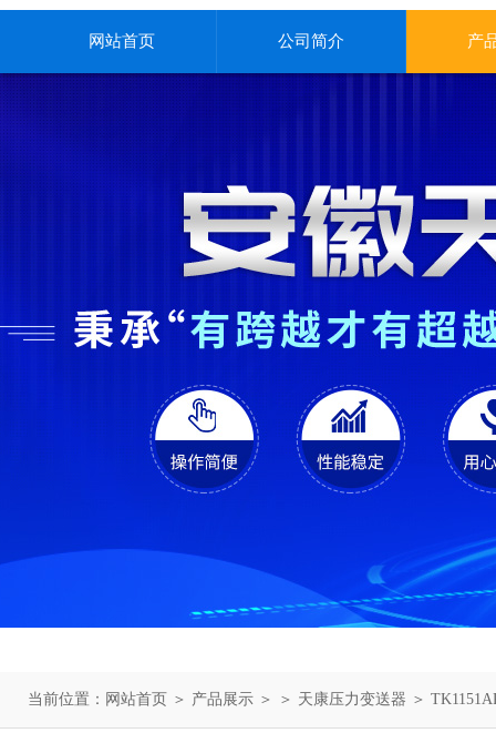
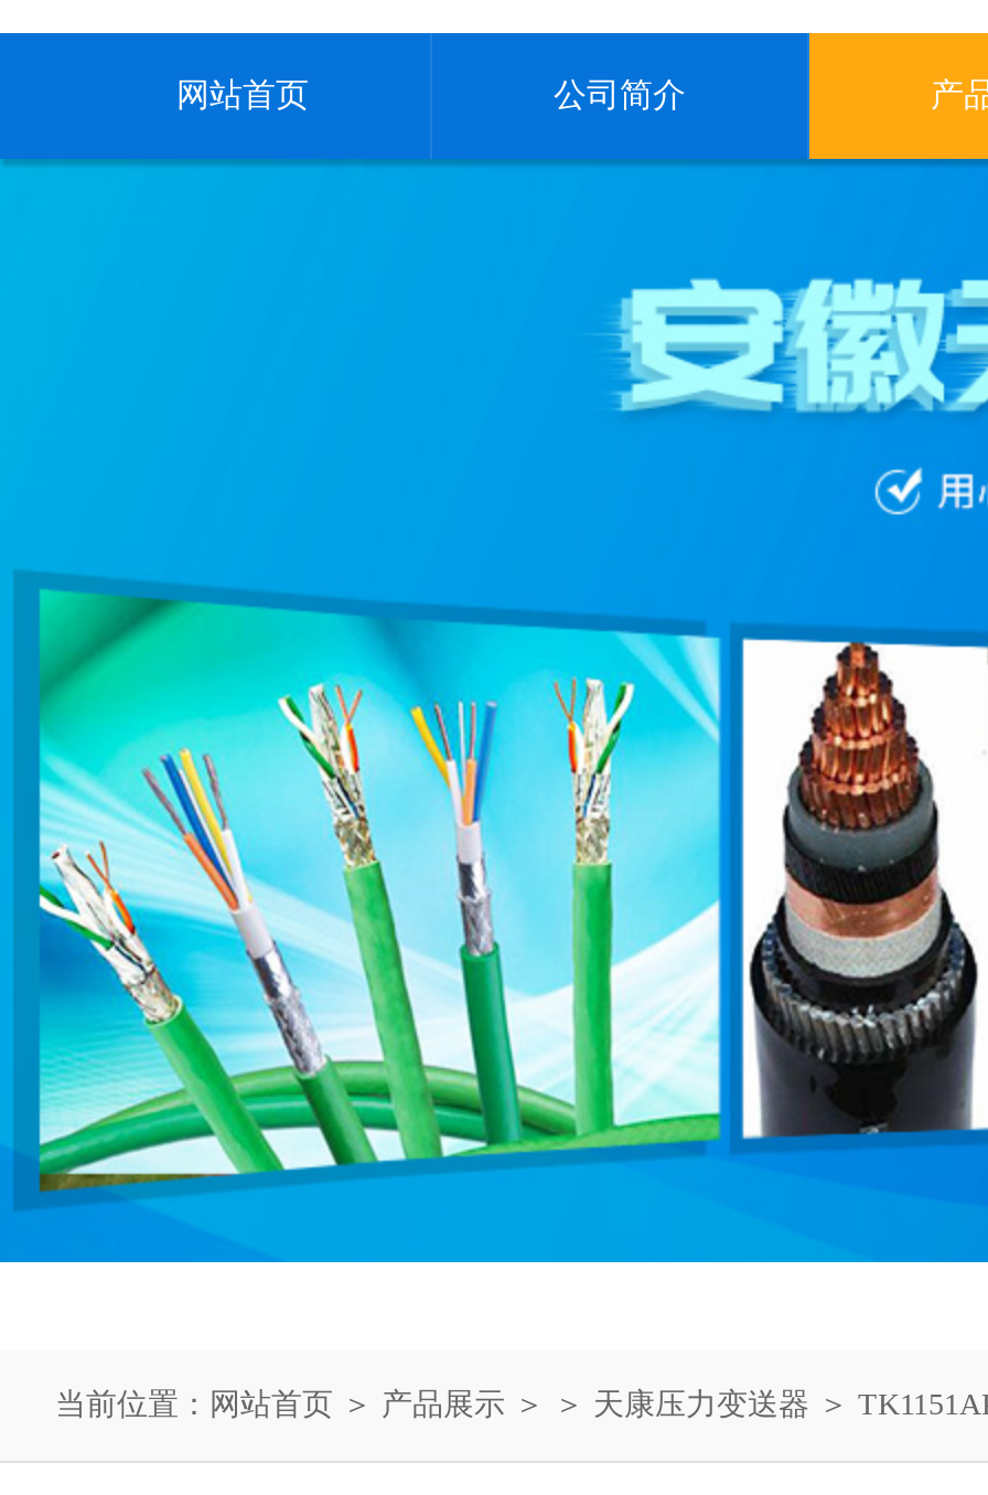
- [image]
+ [image]
